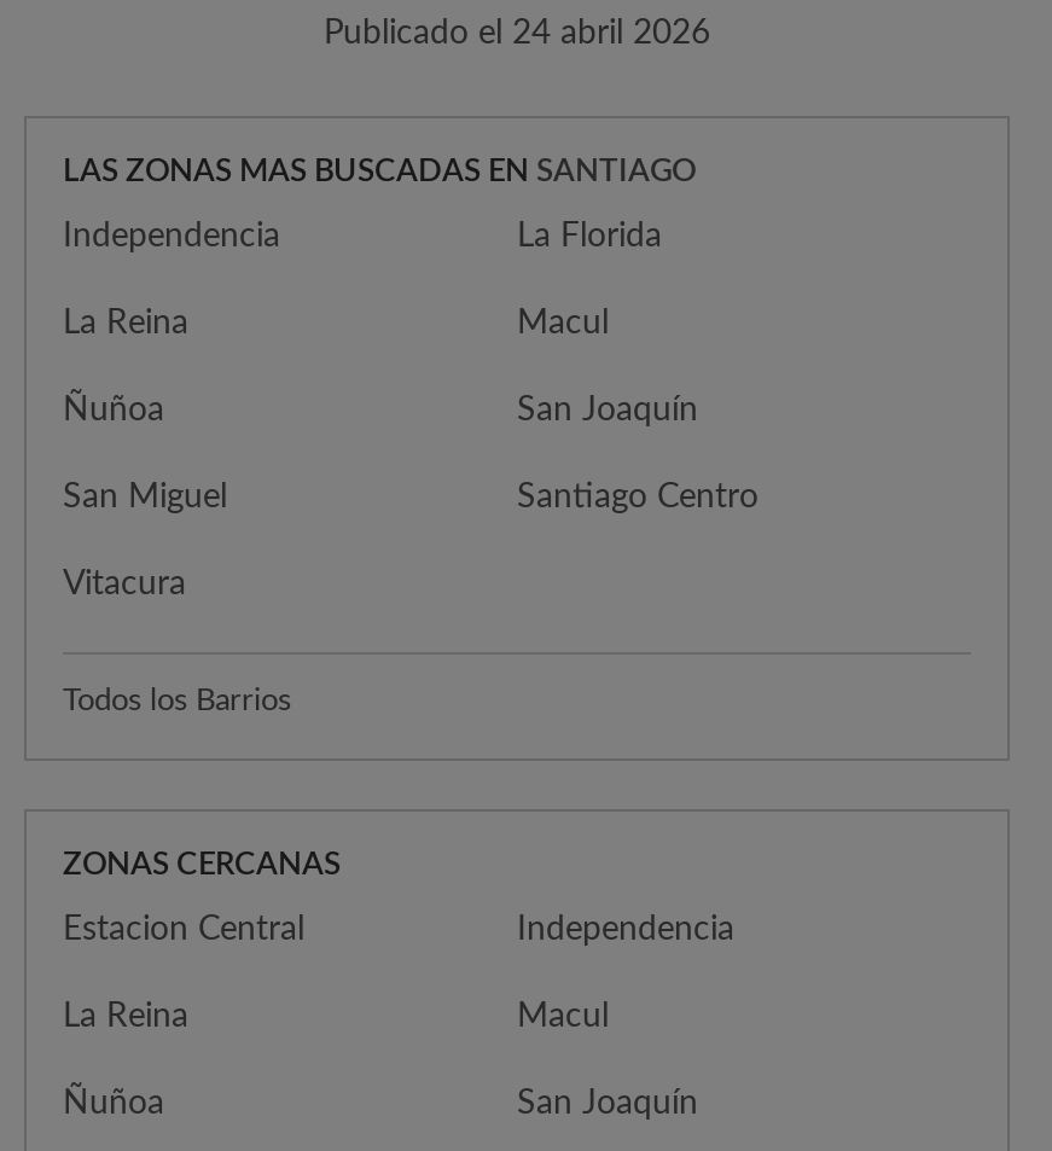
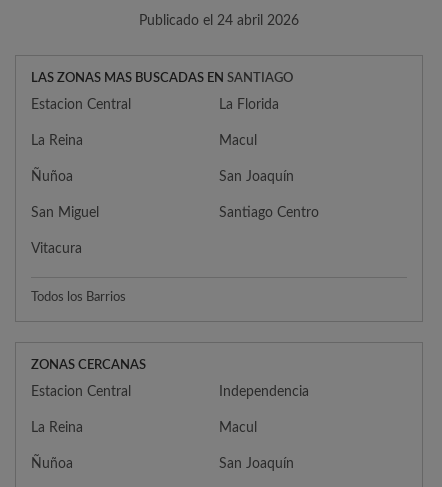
- Independencia
+ Estacion Central
